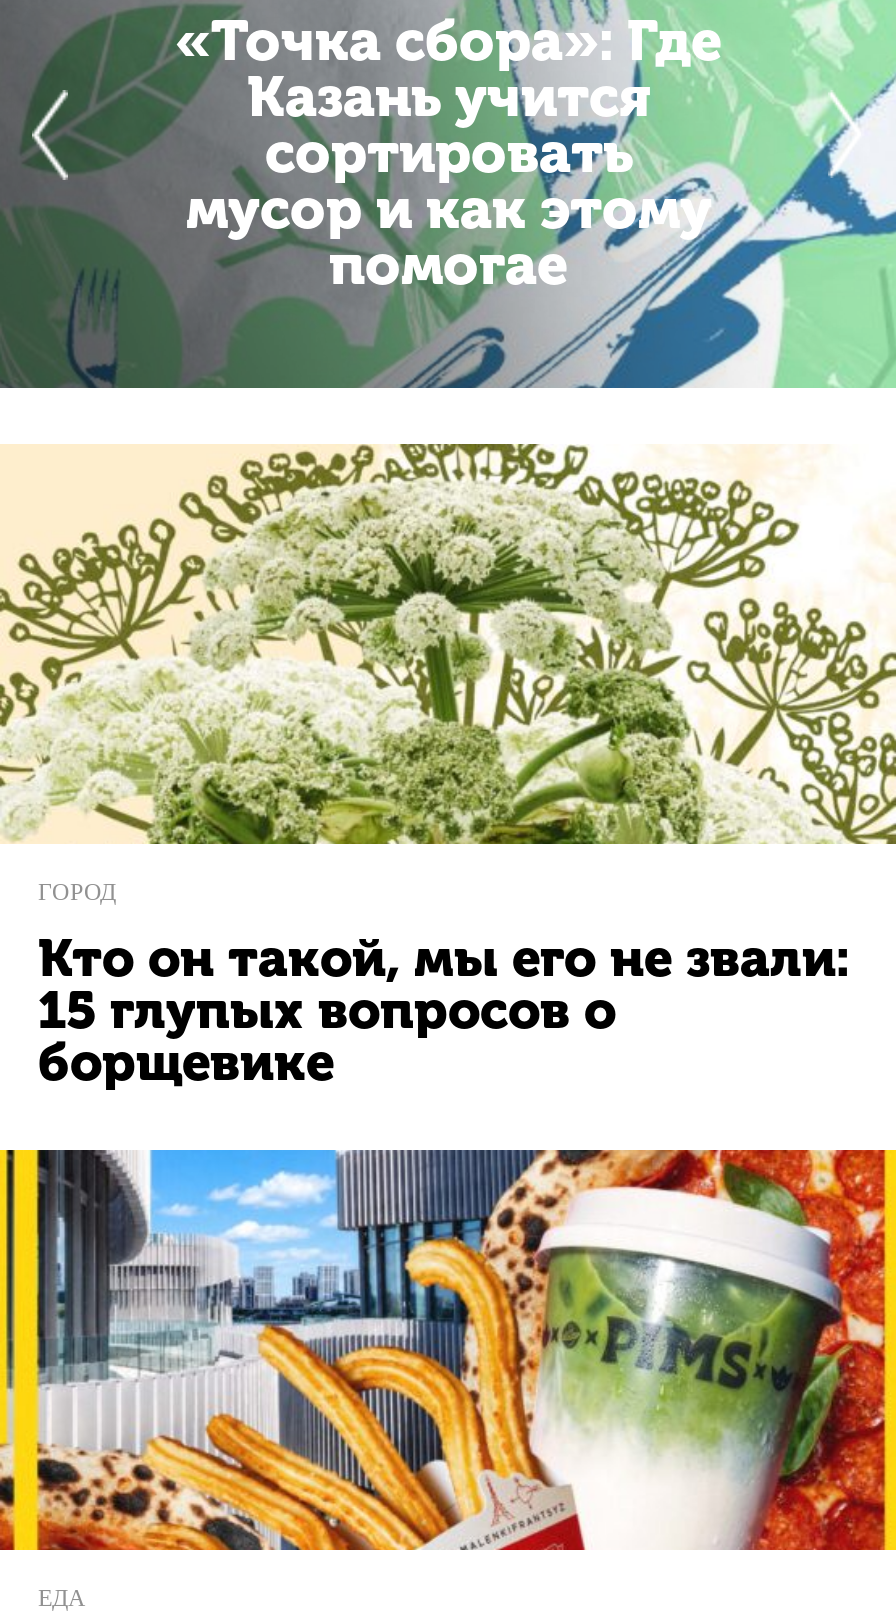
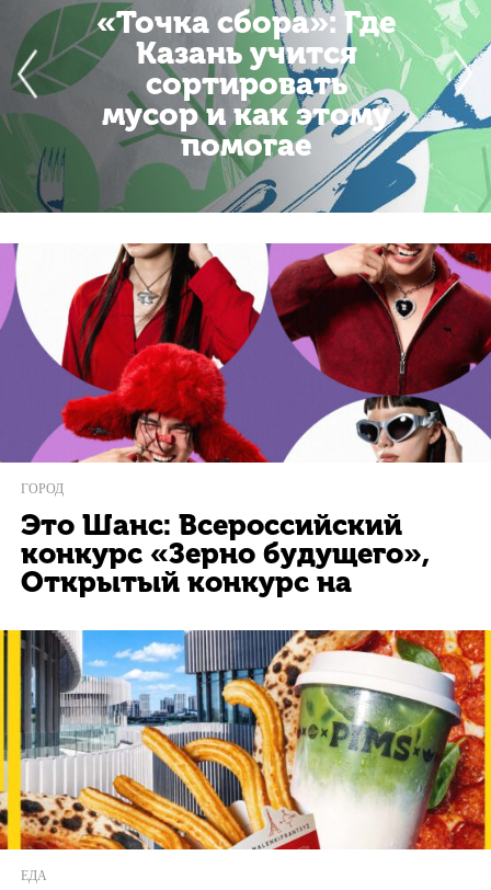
- [image]
+ [image]

- Кто он такой, мы его не звали:
- 15 глупых вопросов о
- борщевике
+ Это Шанс: Всероссийский
+ конкурс «Зерно будущего»,
+ Открытый конкурс на
